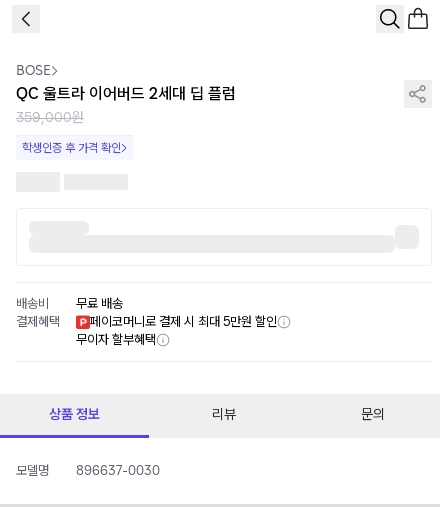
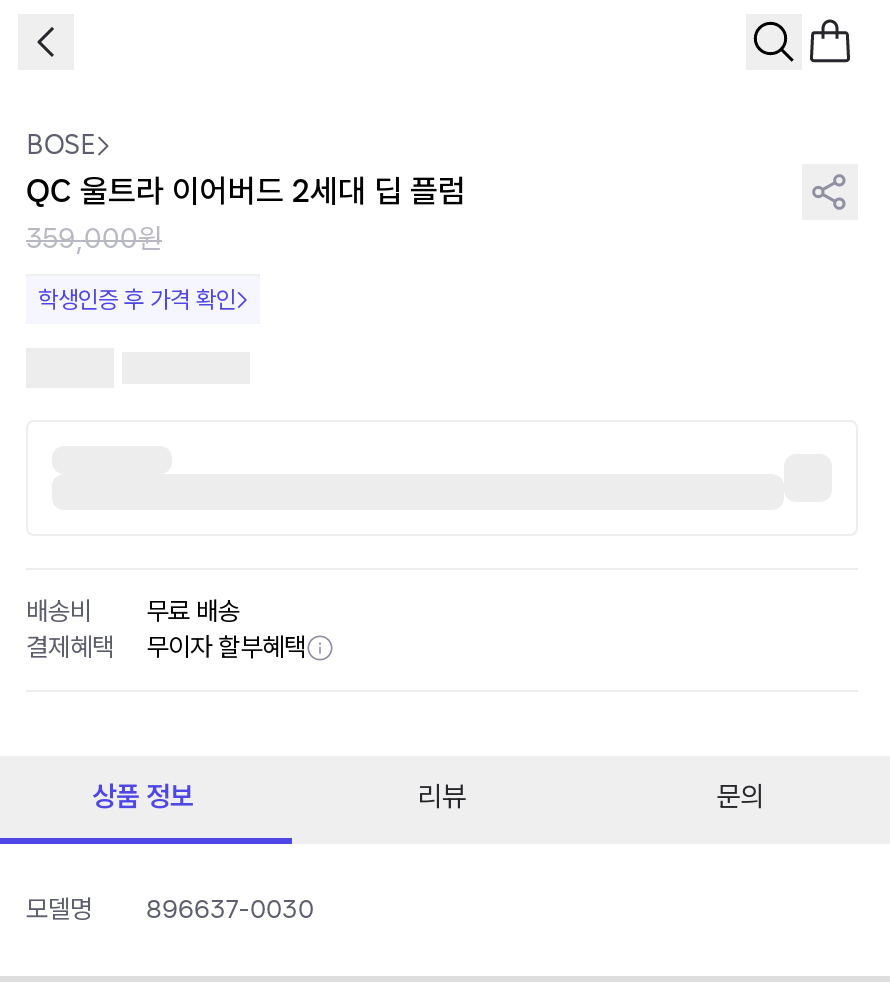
- 페이코머니로 결제 시 최대 5만원 할인
